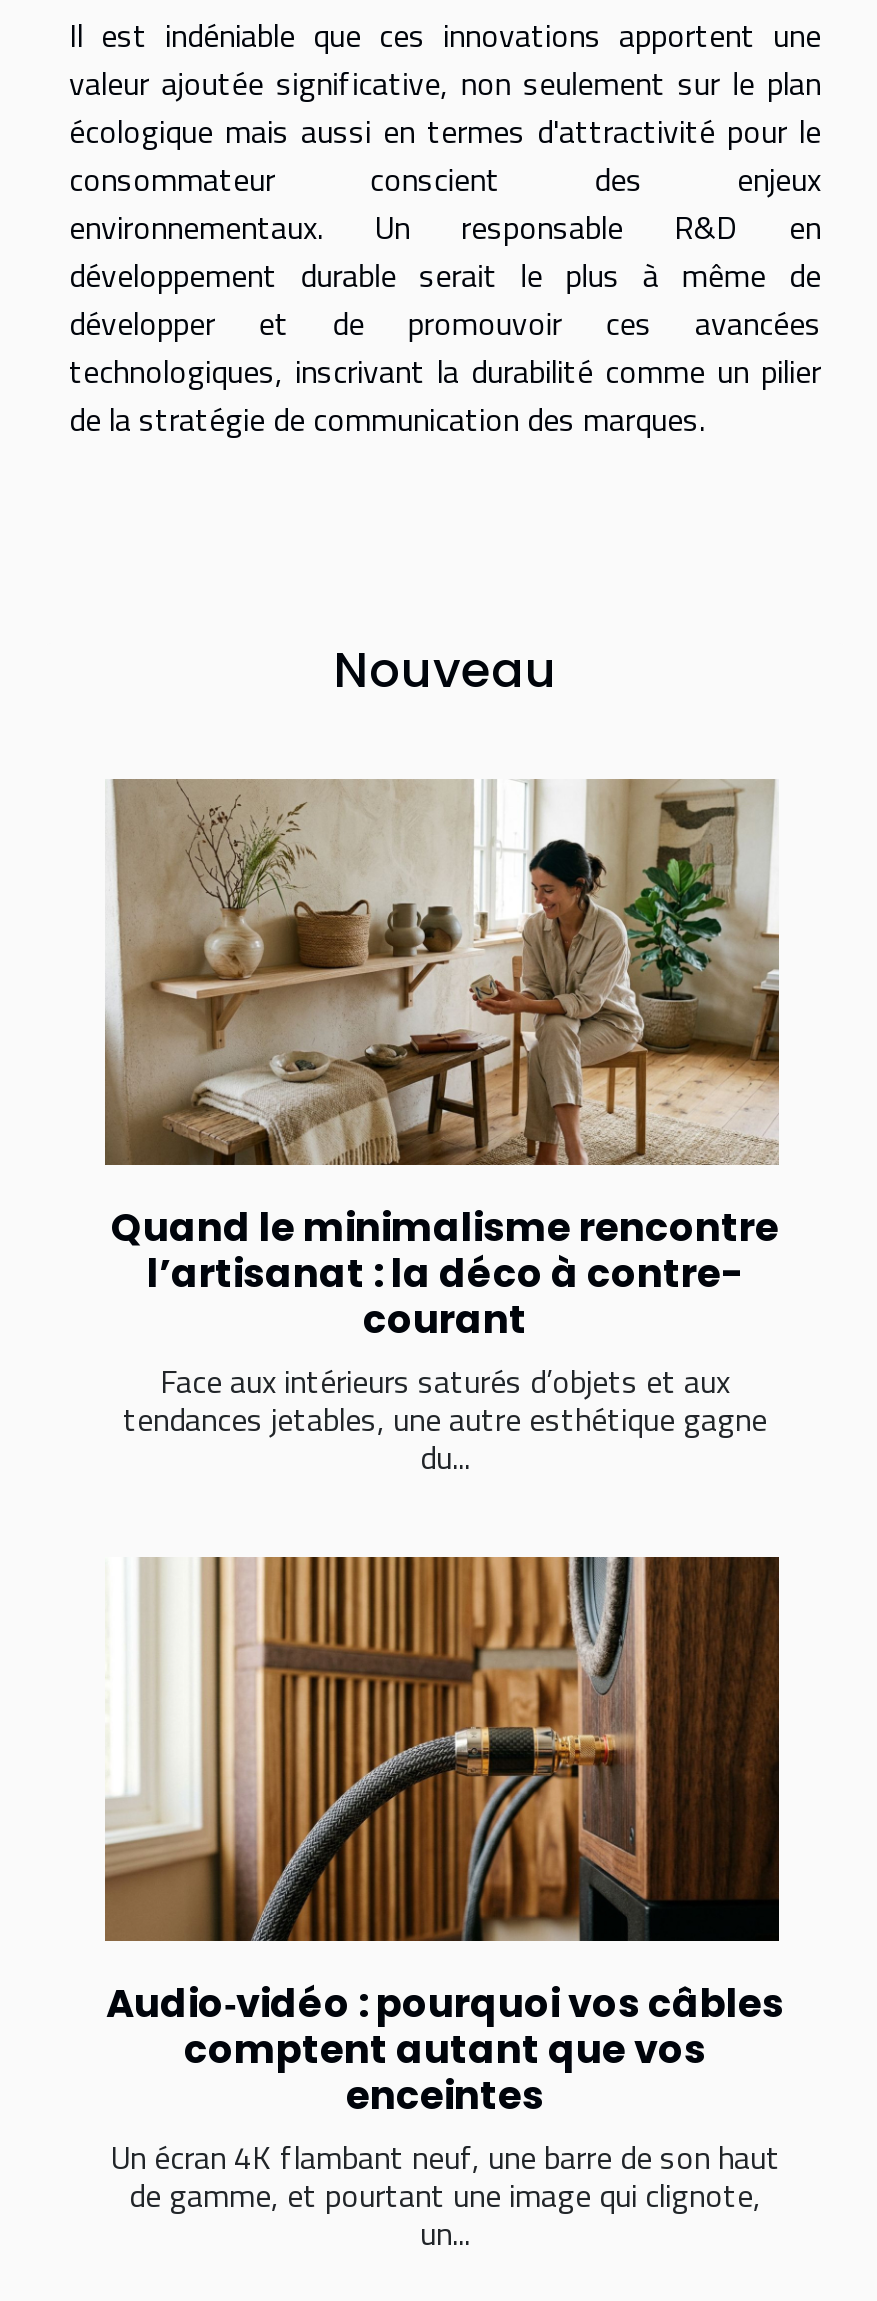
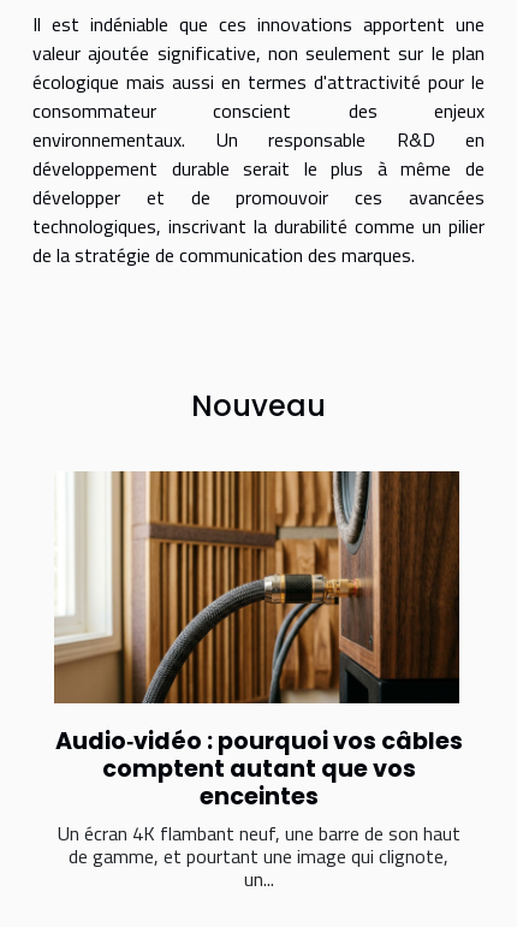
- [image]
- Quand le minimalisme rencontre
- l’artisanat : la déco à contre-
- courant
- Face aux intérieurs saturés d’objets et aux
- tendances jetables, une autre esthétique gagne
- du...
